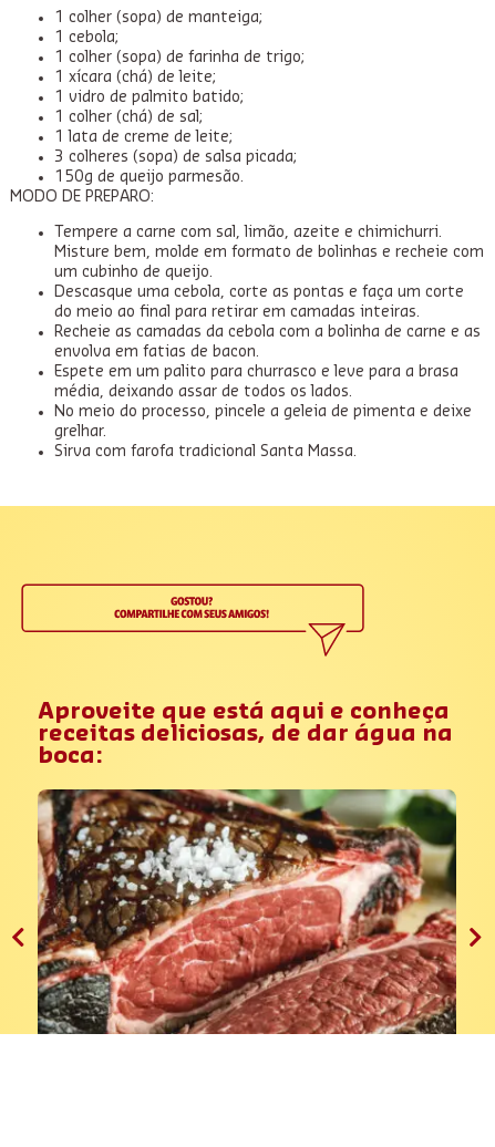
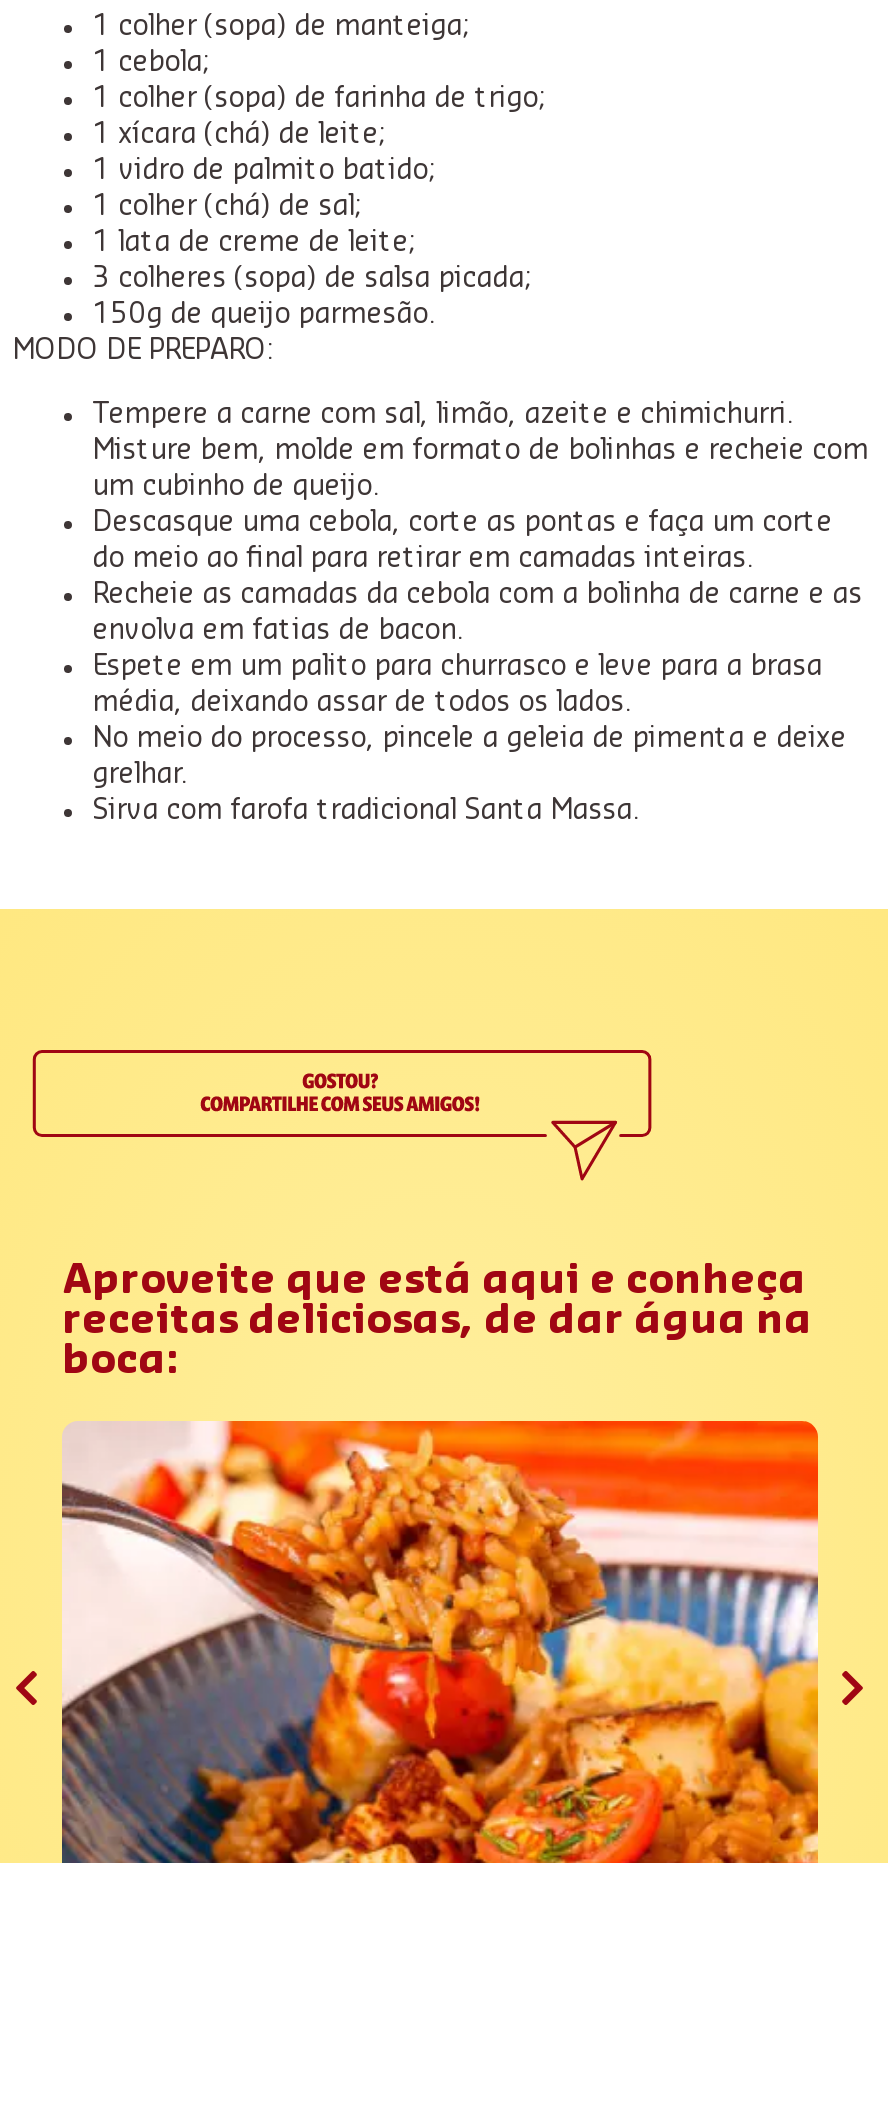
- [image]
+ [image]
